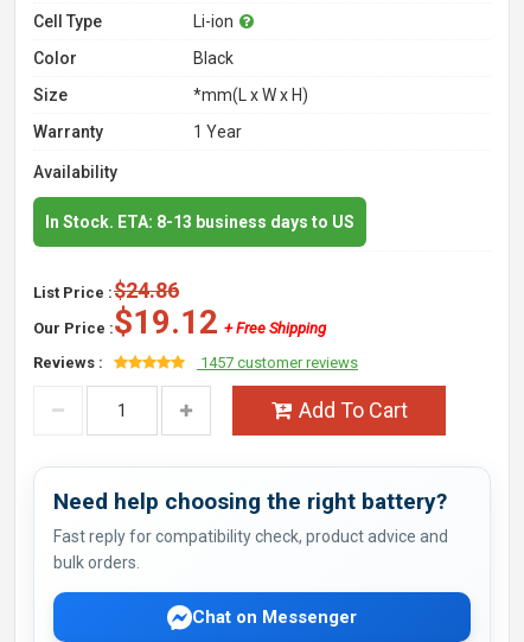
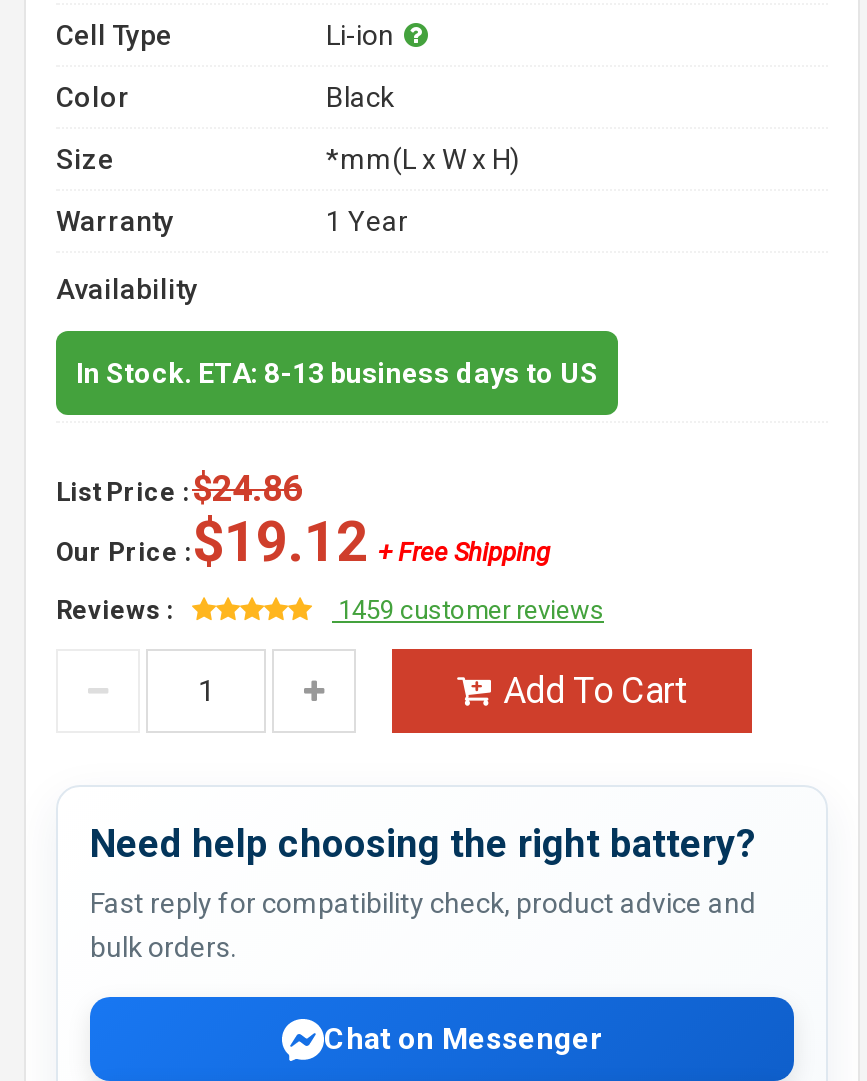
- 1457 customer reviews
+ 1459 customer reviews
